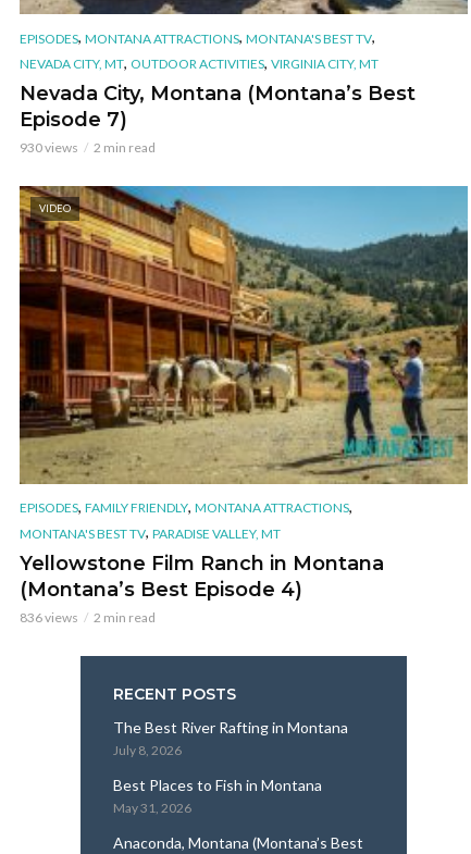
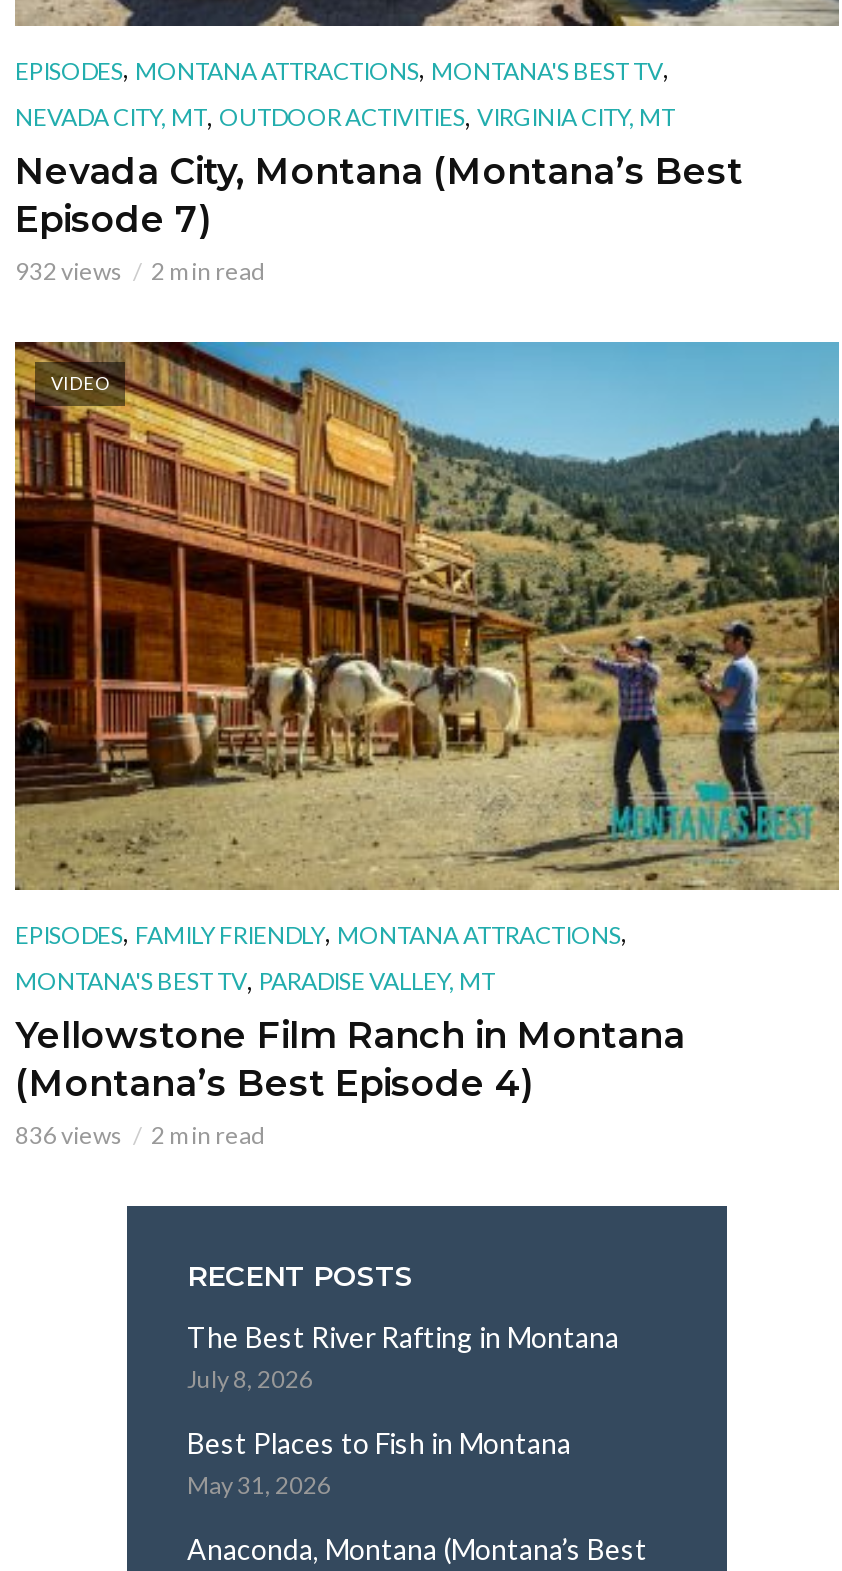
- 930 views 2 min read
+ 932 views 2 min read
